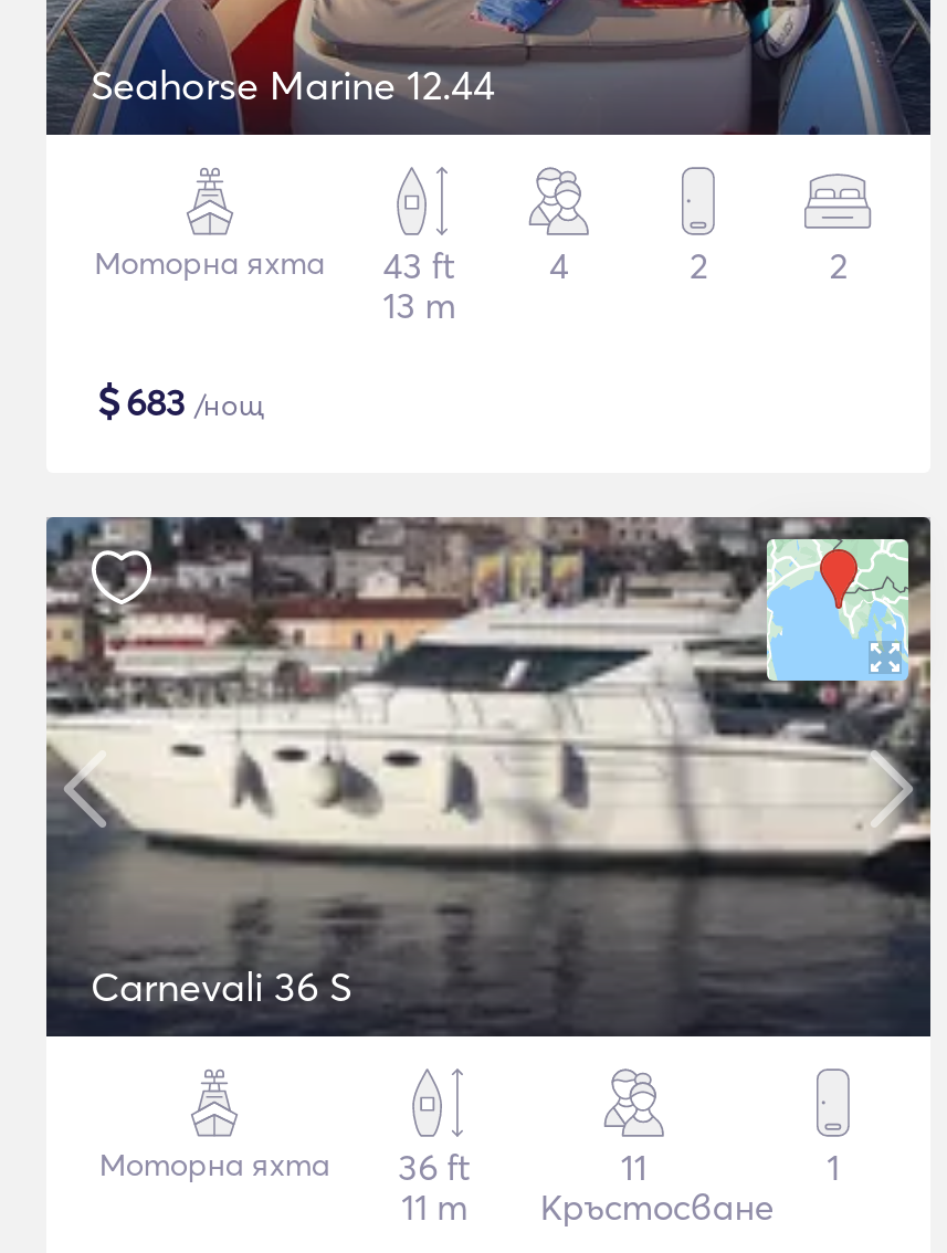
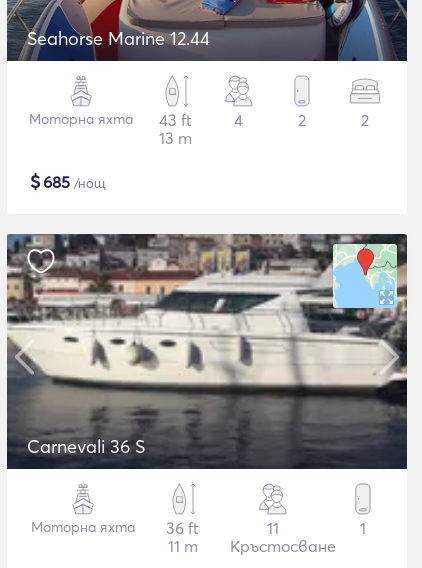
- $683 /нощ
+ $685 /нощ
